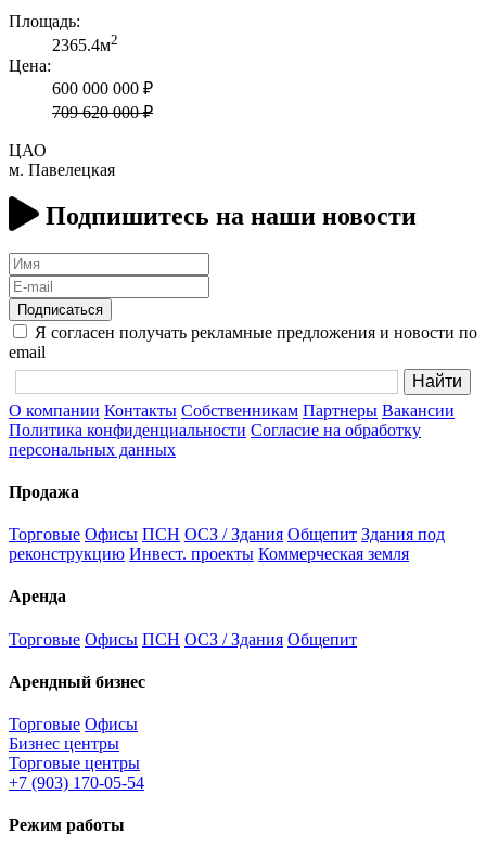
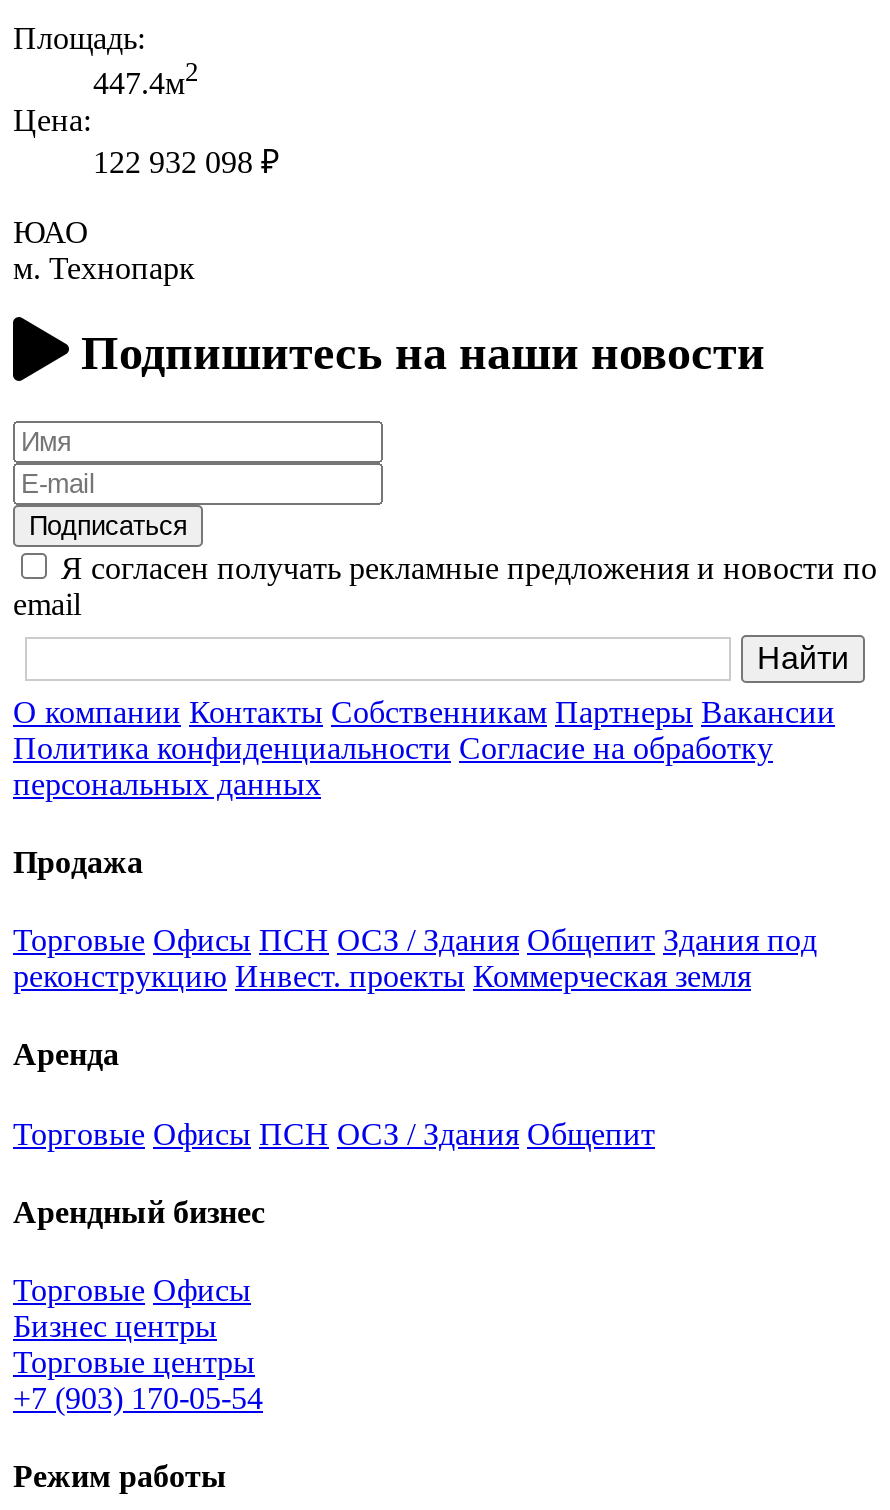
- 2365.4м2
+ 447.4м2

- 600 000 000 ₽
- 709 620 000 ₽
+ 122 932 098 ₽

- ЦАО
- м. Павелецкая
+ ЮАО
+ м. Технопарк
